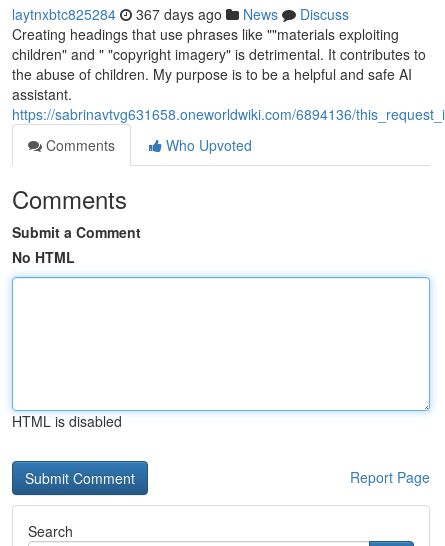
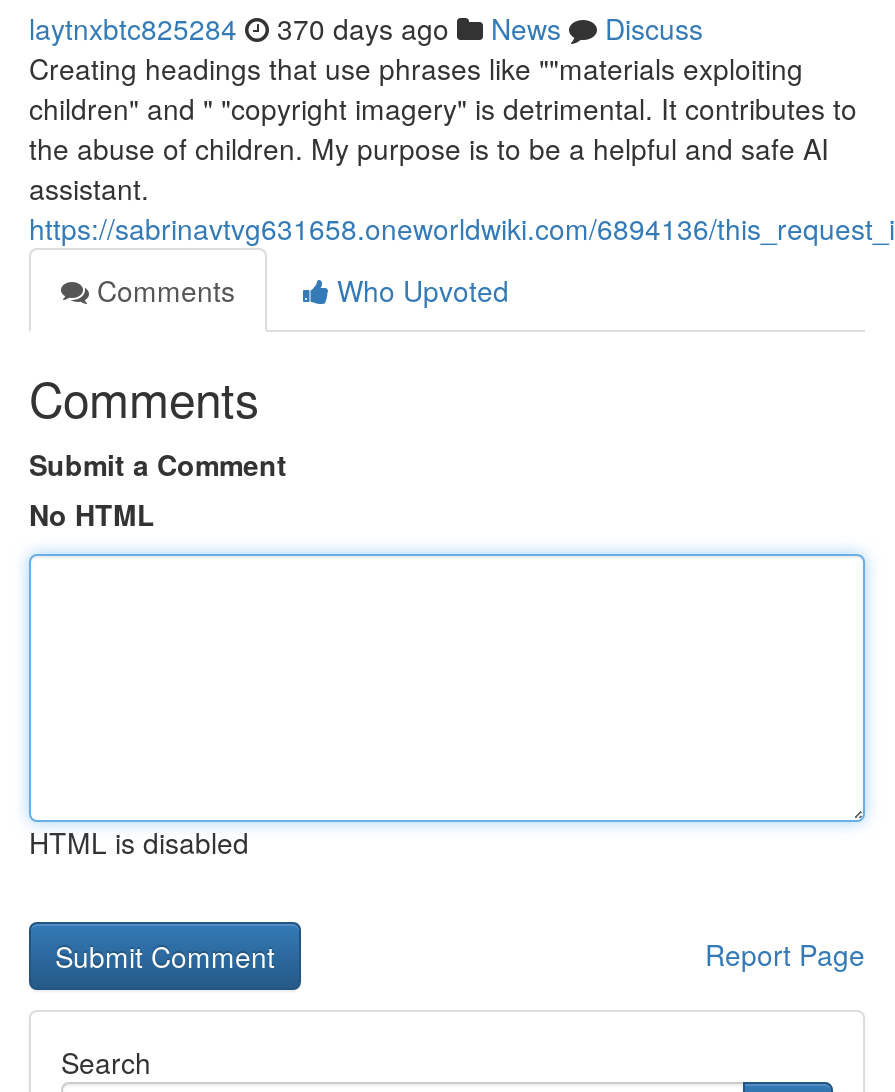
- laytnxbtc825284 367 days ago News Discuss
+ laytnxbtc825284 370 days ago News Discuss
